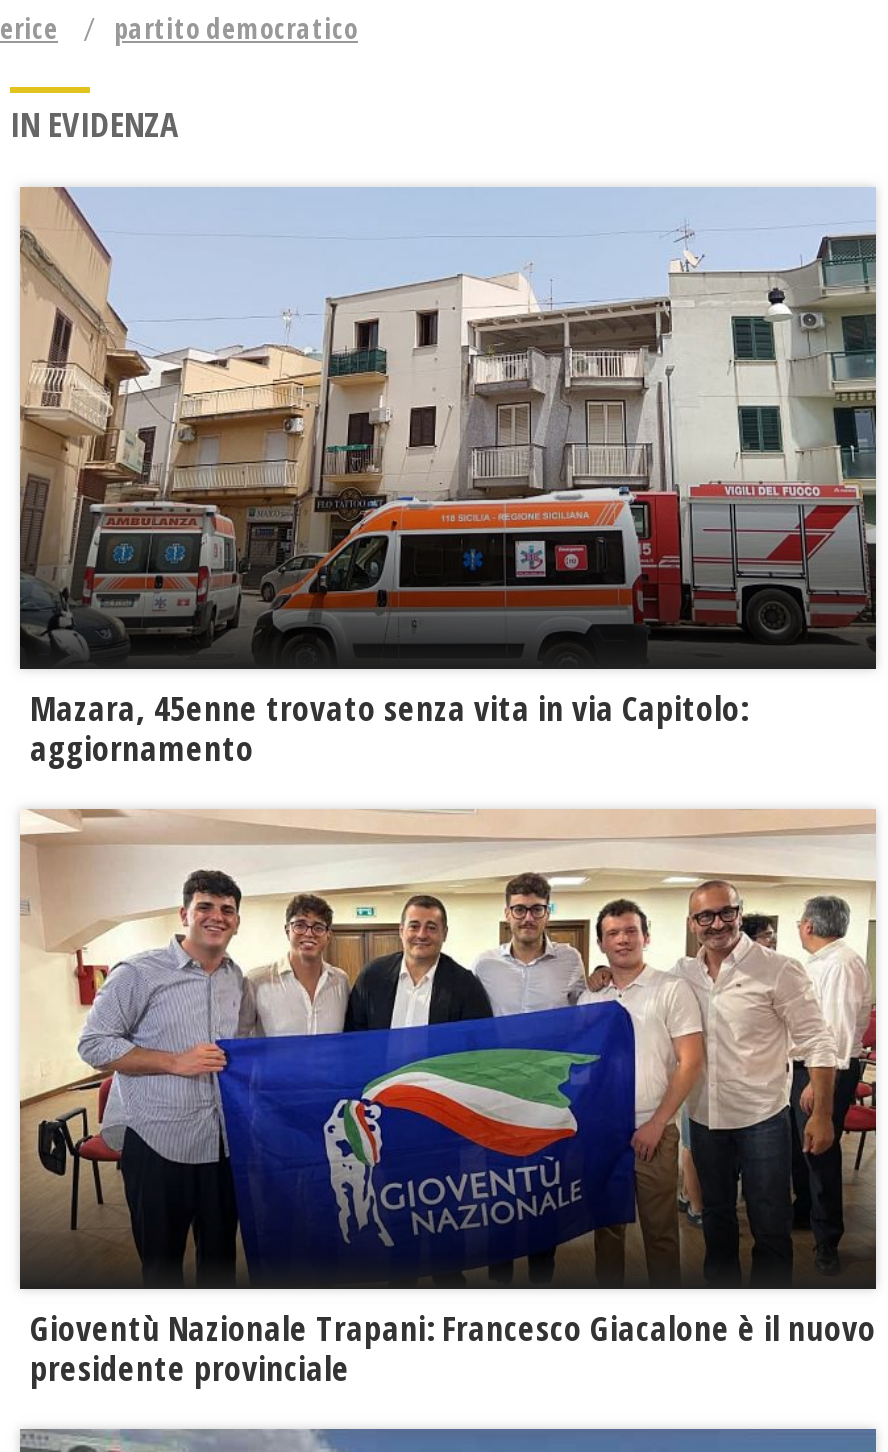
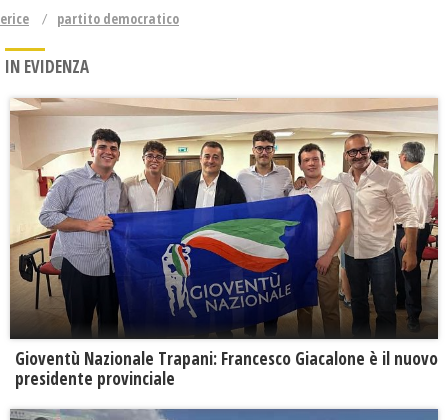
- [image]
- Mazara, 45enne trovato senza vita in via Capitolo:
- aggiornamento
